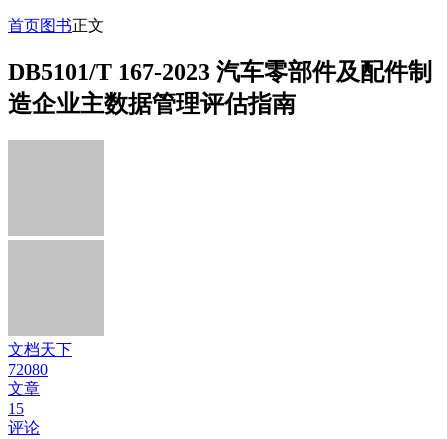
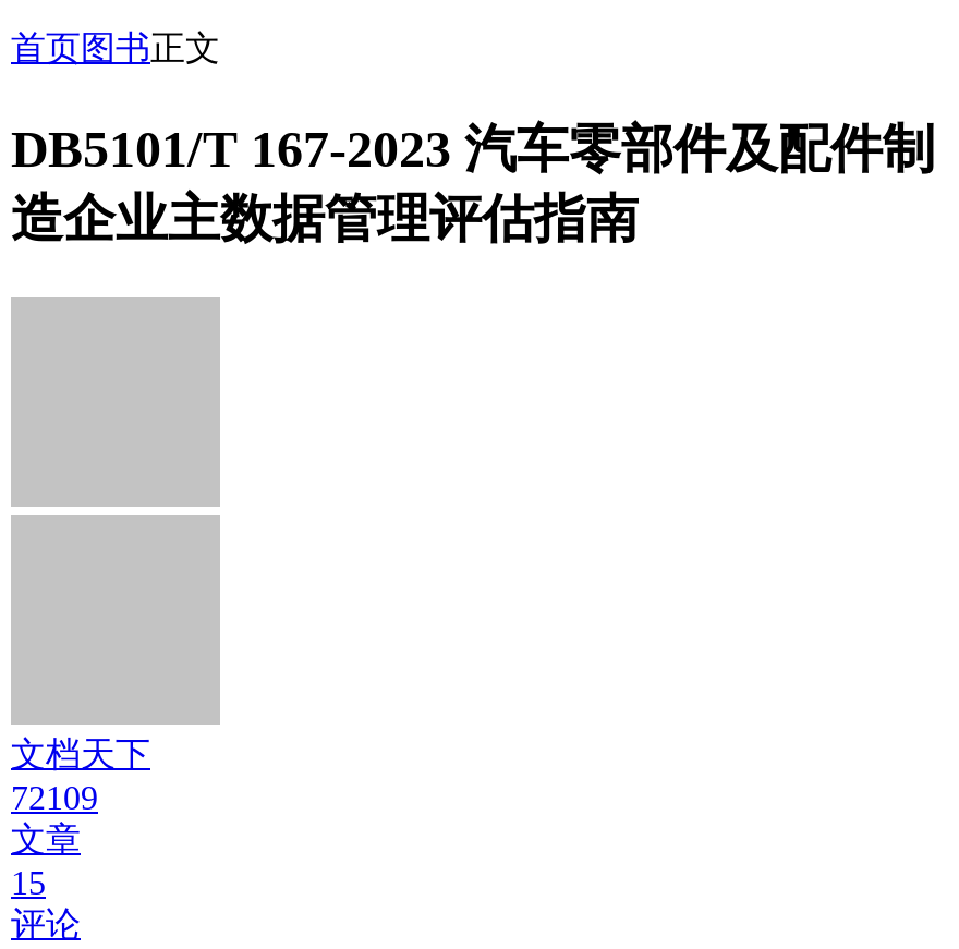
- 72080
+ 72109
